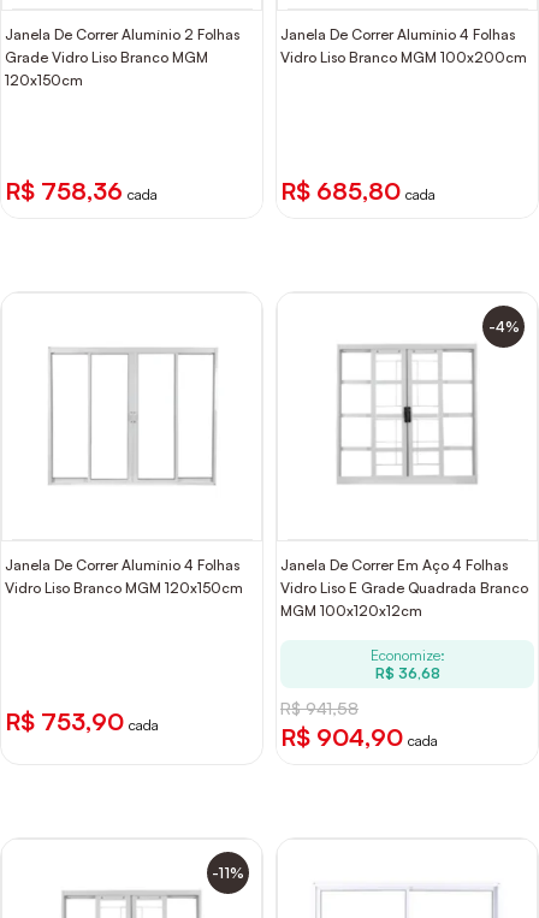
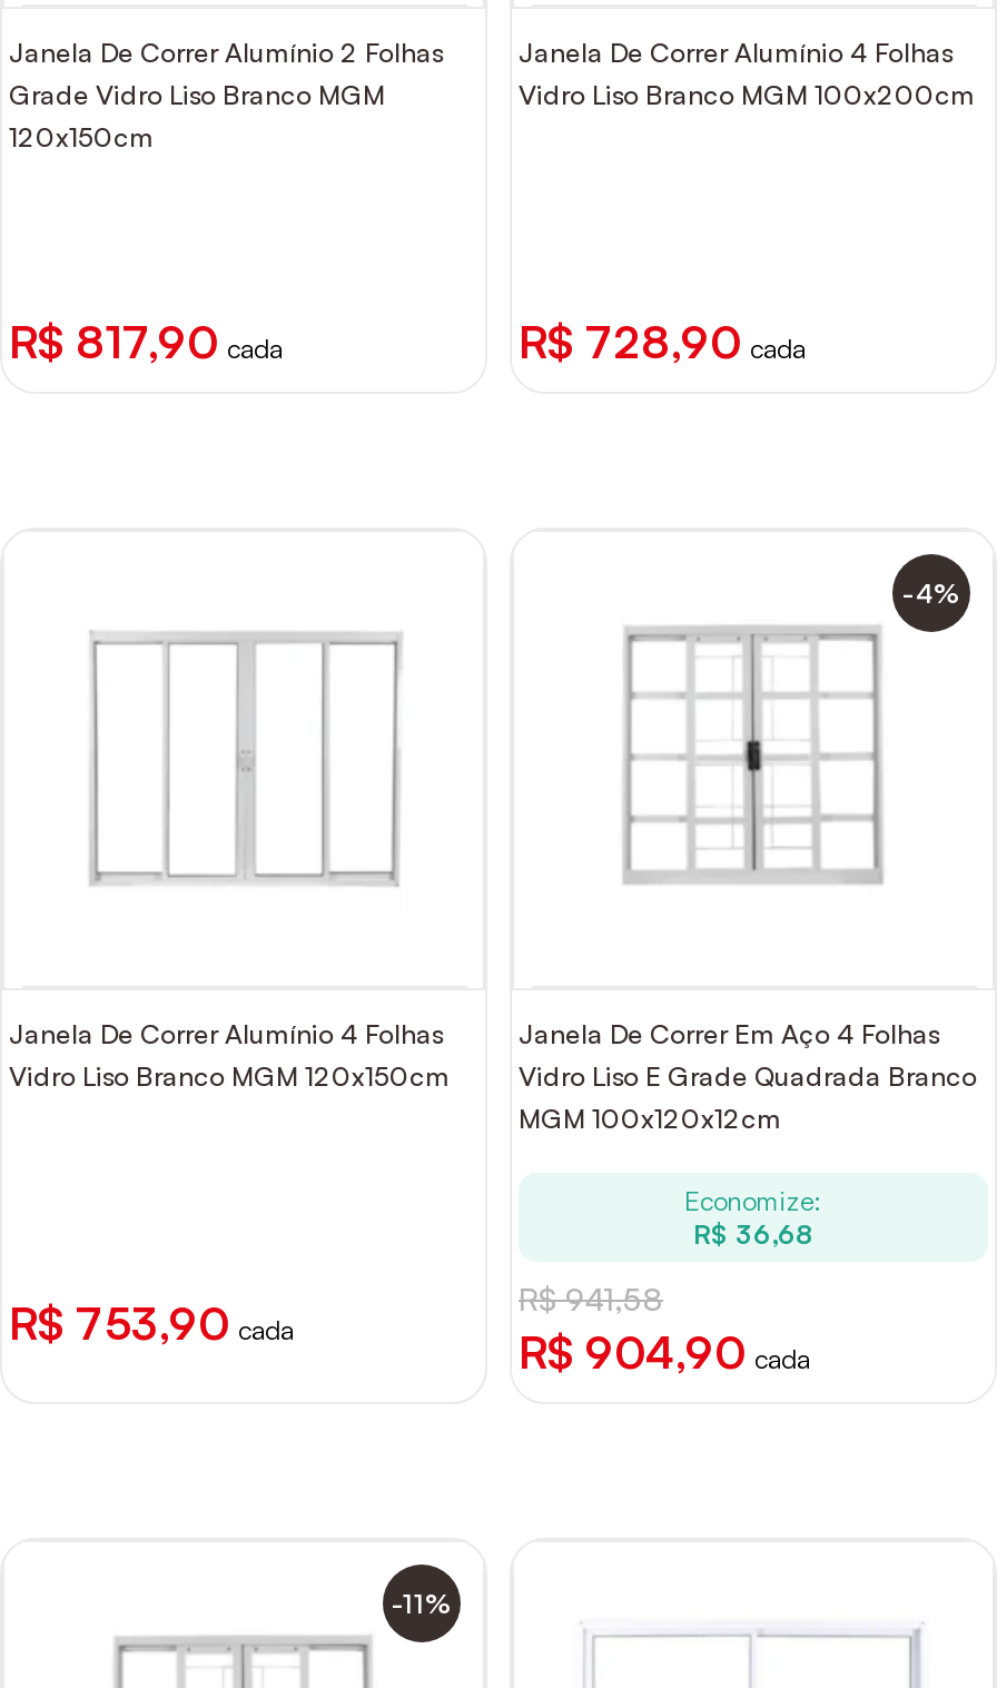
- R$ 758,36 cada
+ R$ 817,90 cada

- R$ 685,80 cada
+ R$ 728,90 cada
